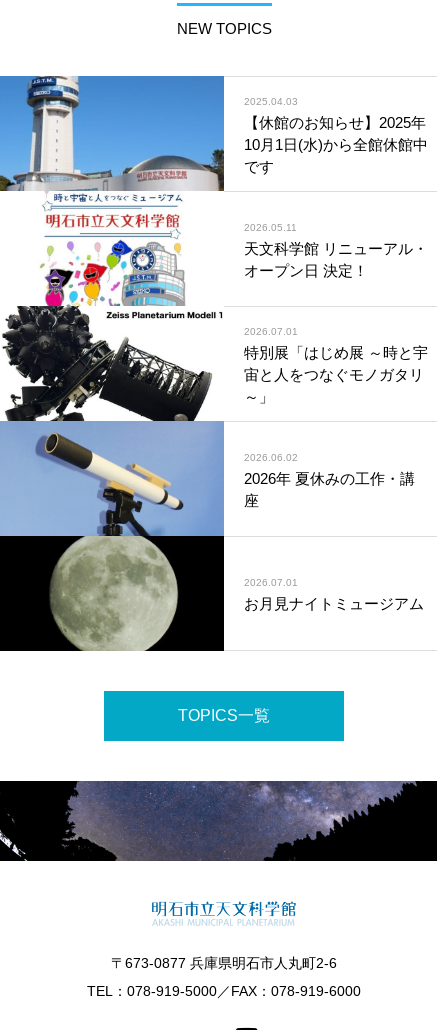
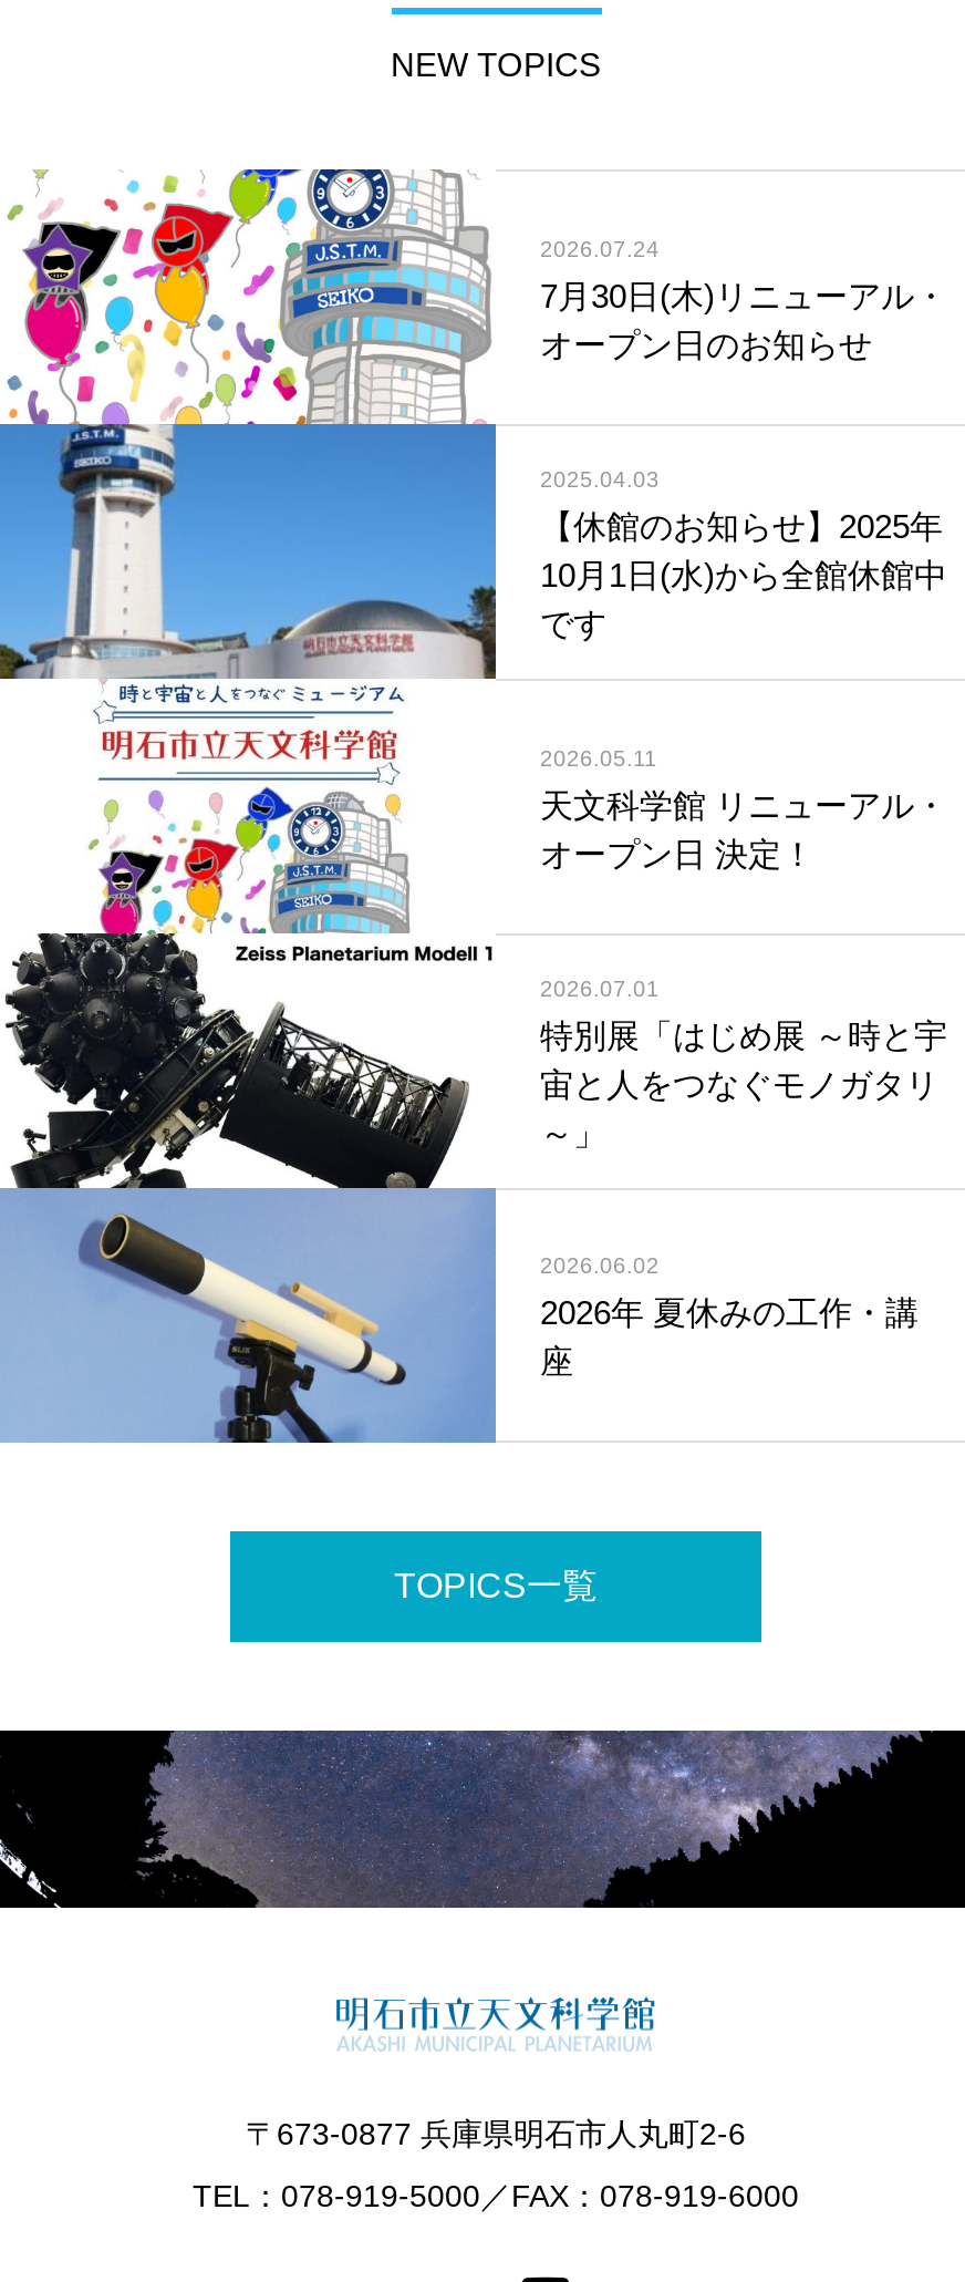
+ [image]
+ 2026.07.24
+ 7月30日(木)リニューアル・
+ オープン日のお知らせ

moved down: 2025.04.03 | 【休館のお知らせ】2025年 | 10月1日(水)から全館休館中 | ... | 2026.06.02 | 座

- [image]
- 2026.07.01
- お月見ナイトミュージアム
